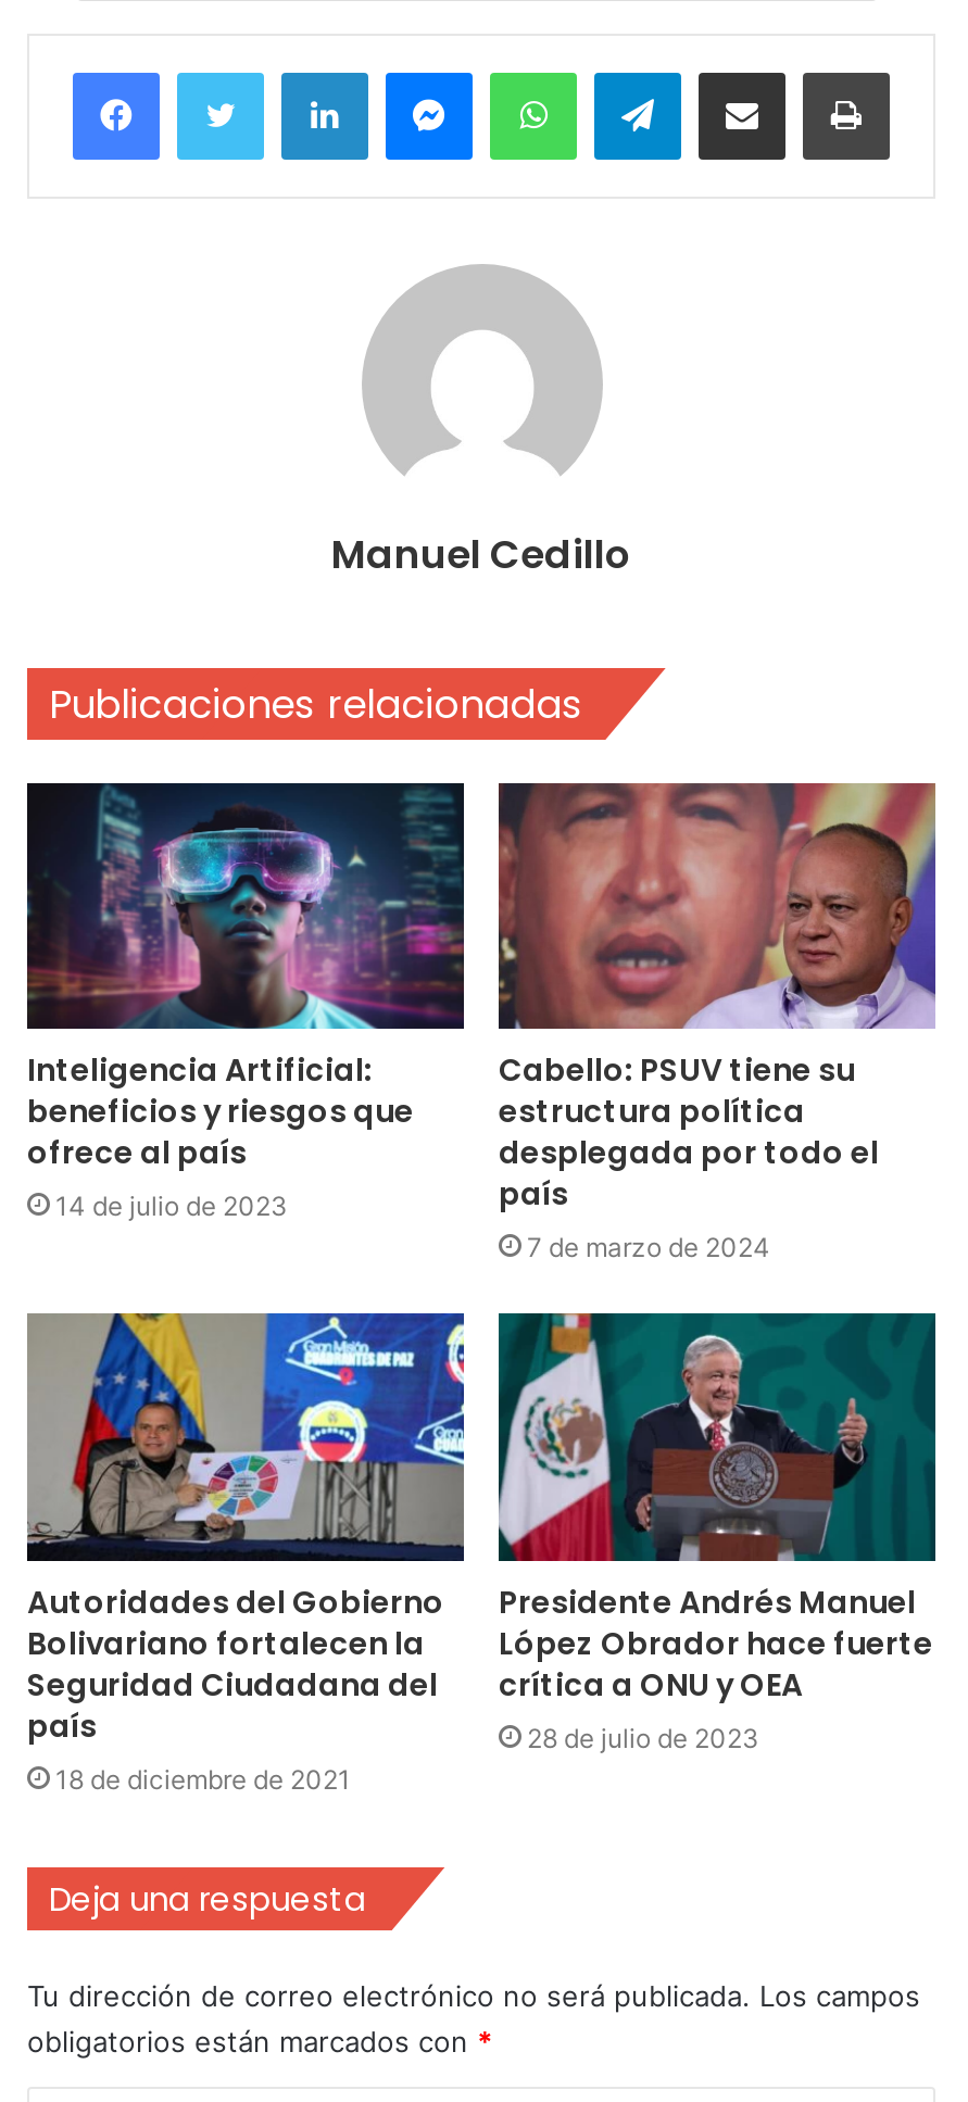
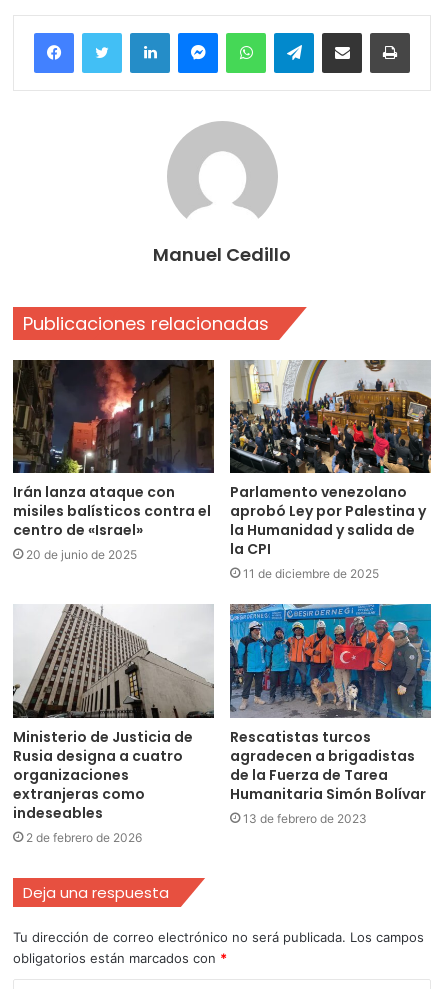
- [image]
- Inteligencia Artificial:
- beneficios y riesgos que
- ofrece al país
- 14 de julio de 2023
+ [image]
+ Irán lanza ataque con
+ misiles balísticos contra el
+ centro de «Israel»
+ 20 de junio de 2025

- [image]
- Cabello: PSUV tiene su
- estructura política
- desplegada por todo el
- país
- 7 de marzo de 2024
+ [image]
+ Parlamento venezolano
+ aprobó Ley por Palestina y
+ la Humanidad y salida de
+ la CPI
+ 11 de diciembre de 2025

- [image]
- Autoridades del Gobierno
- Bolivariano fortalecen la
- Seguridad Ciudadana del
- país
- 18 de diciembre de 2021
+ [image]
+ Ministerio de Justicia de
+ Rusia designa a cuatro
+ organizaciones
+ extranjeras como
+ indeseables
+ 2 de febrero de 2026

- [image]
- Presidente Andrés Manuel
- López Obrador hace fuerte
- crítica a ONU y OEA
- 28 de julio de 2023
+ [image]
+ Rescatistas turcos
+ agradecen a brigadistas
+ de la Fuerza de Tarea
+ Humanitaria Simón Bolívar
+ 13 de febrero de 2023
